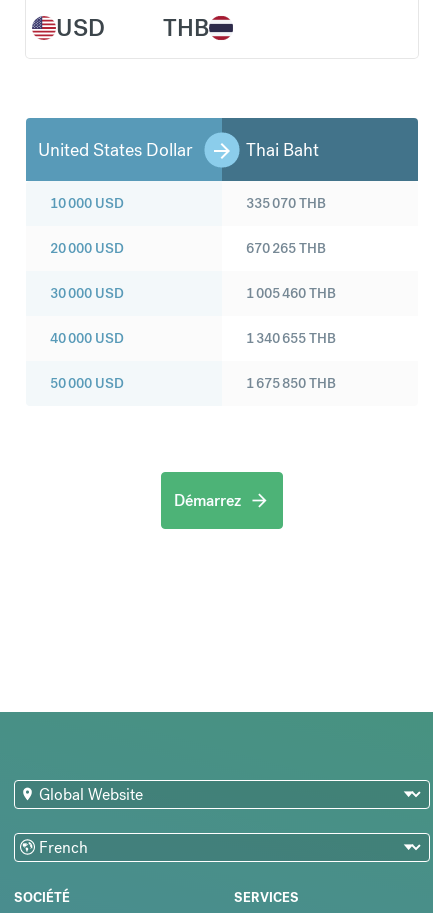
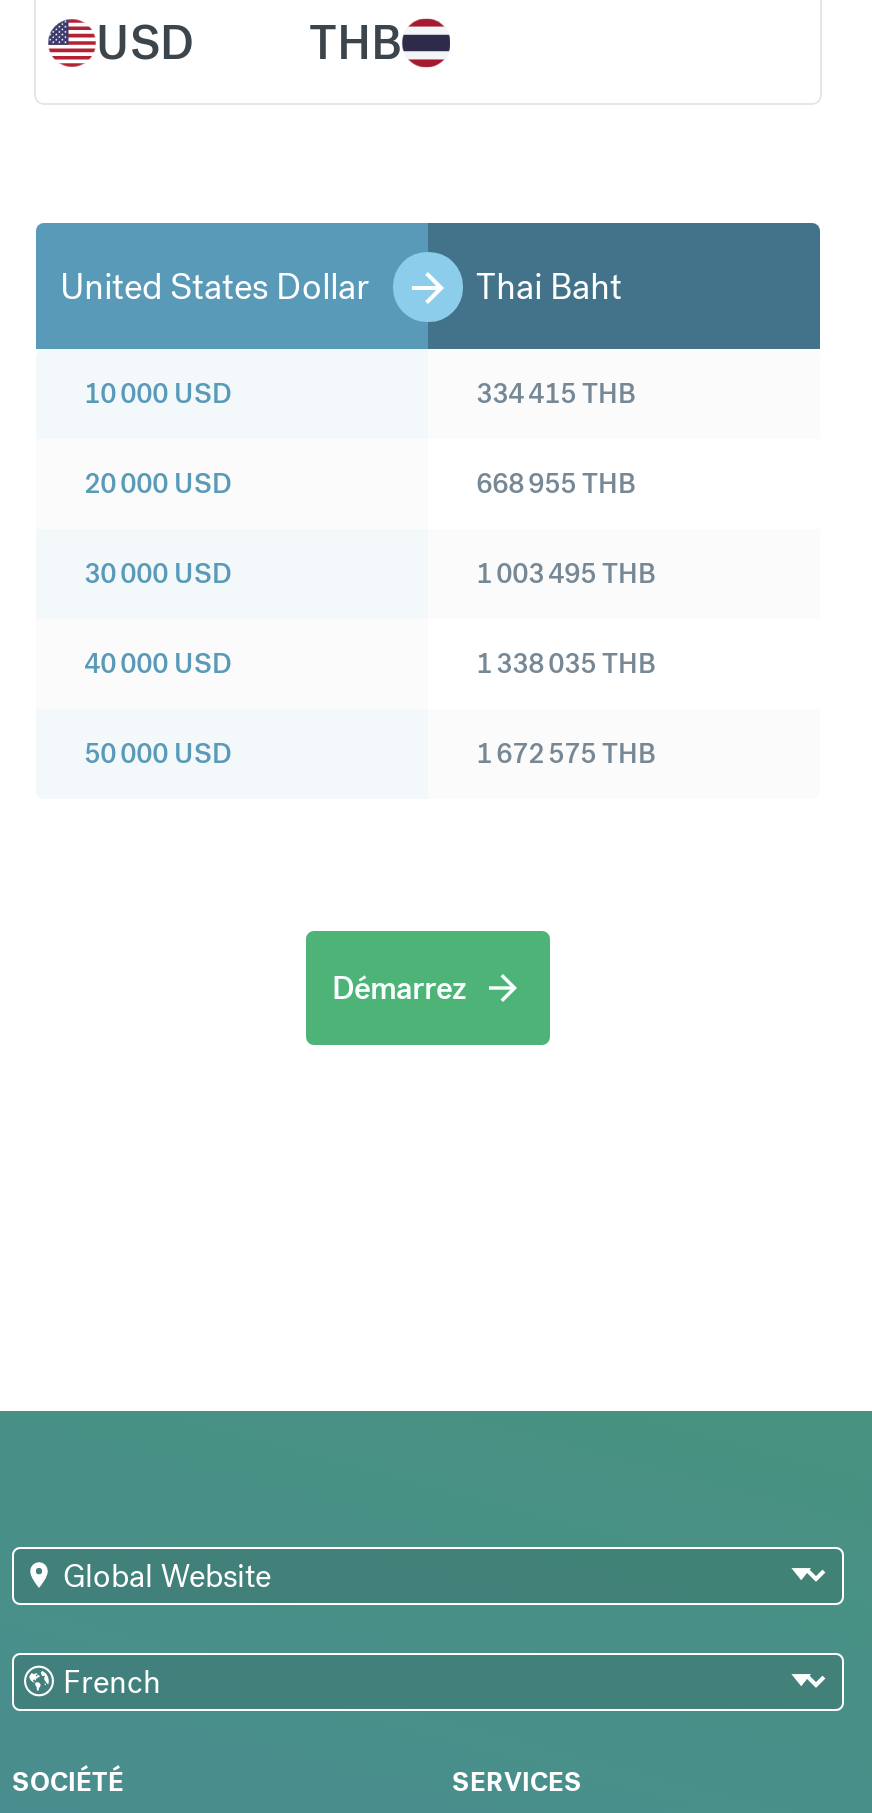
- 335 070 THB
+ 334 415 THB

- 670 265 THB
+ 668 955 THB

- 1 005 460 THB
+ 1 003 495 THB

- 1 340 655 THB
+ 1 338 035 THB

- 1 675 850 THB
+ 1 672 575 THB
